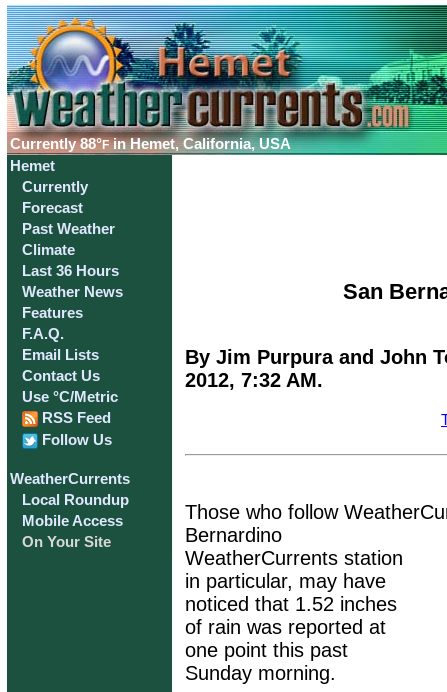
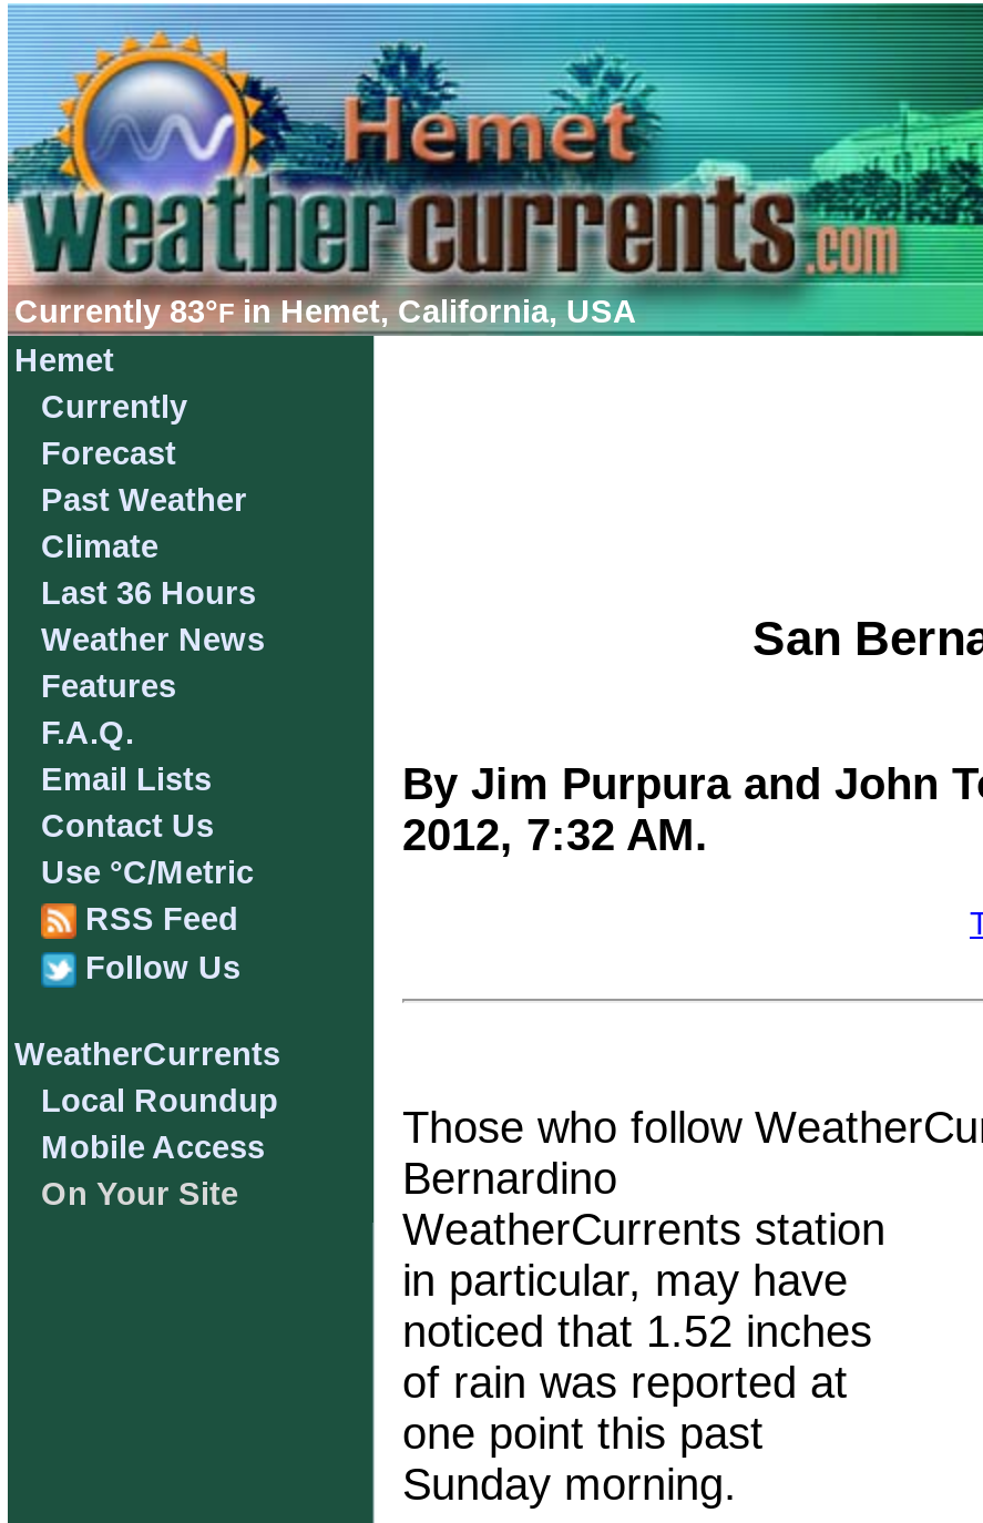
- Currently 88°F in Hemet, California, USA
+ Currently 83°F in Hemet, California, USA
